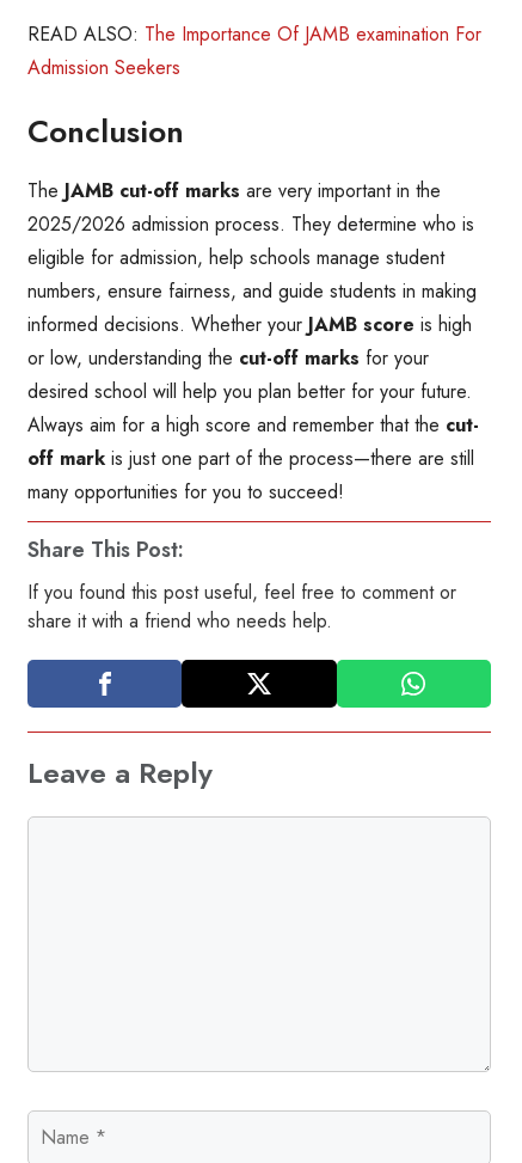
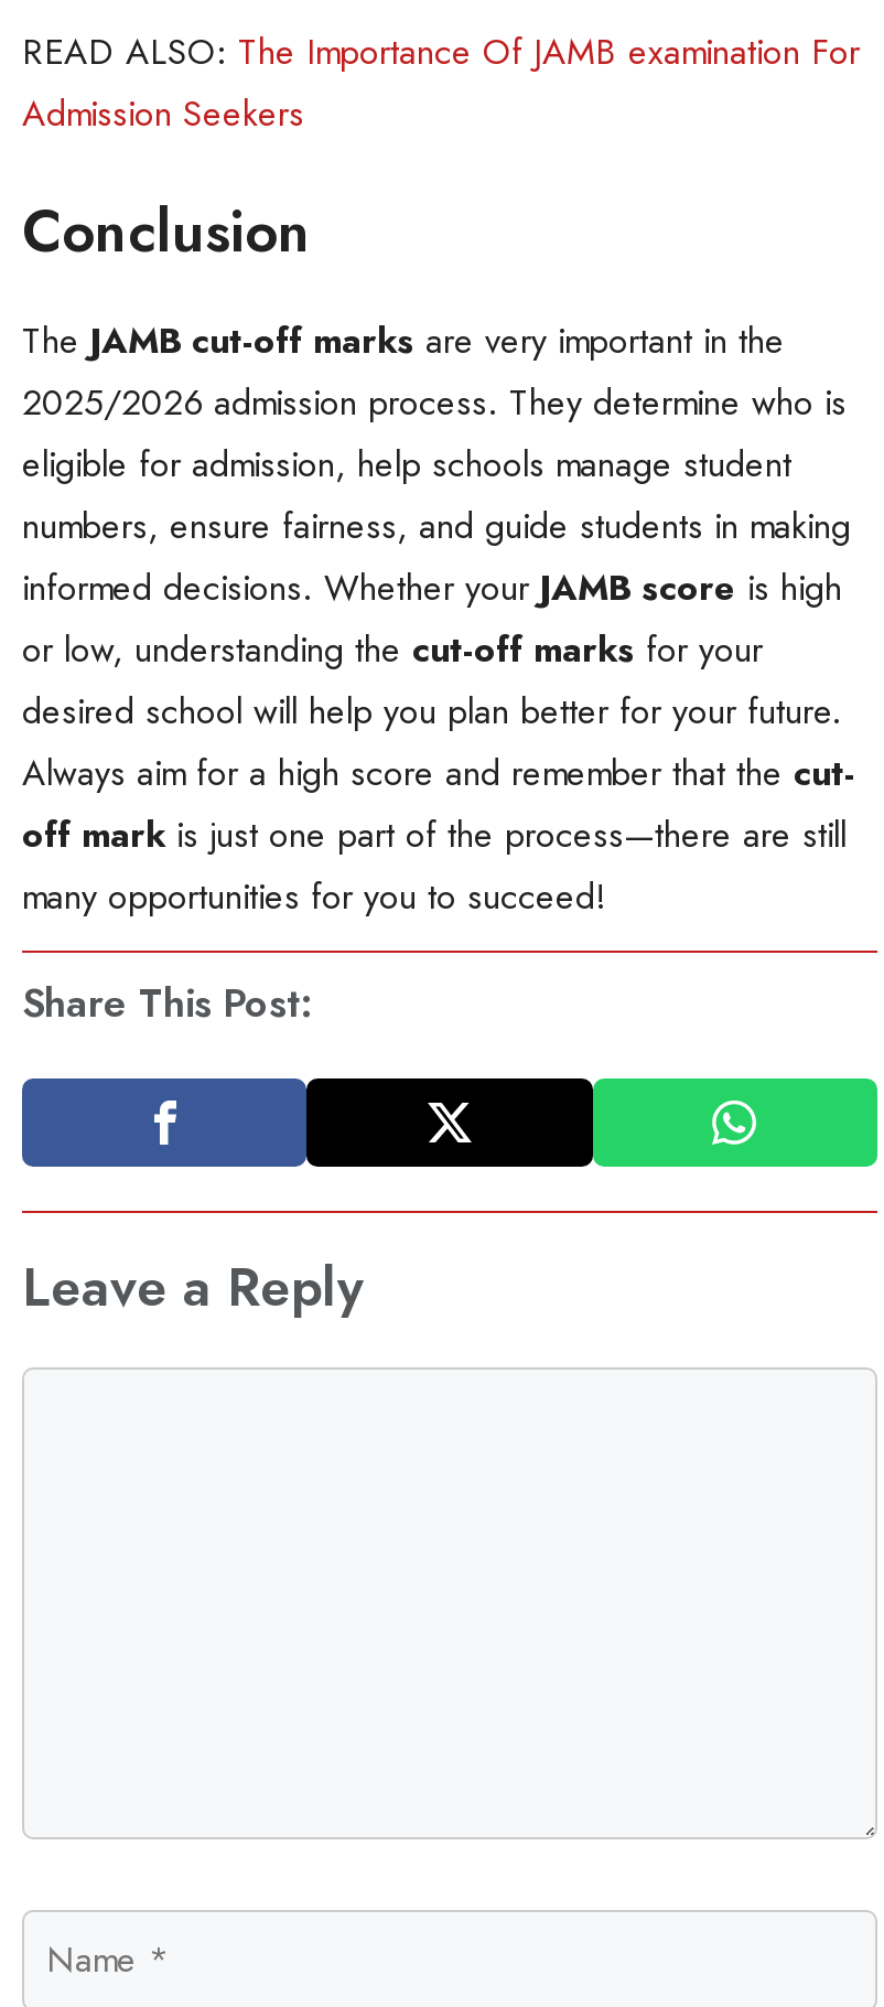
- If you found this post useful, feel free to comment or
- share it with a friend who needs help.
